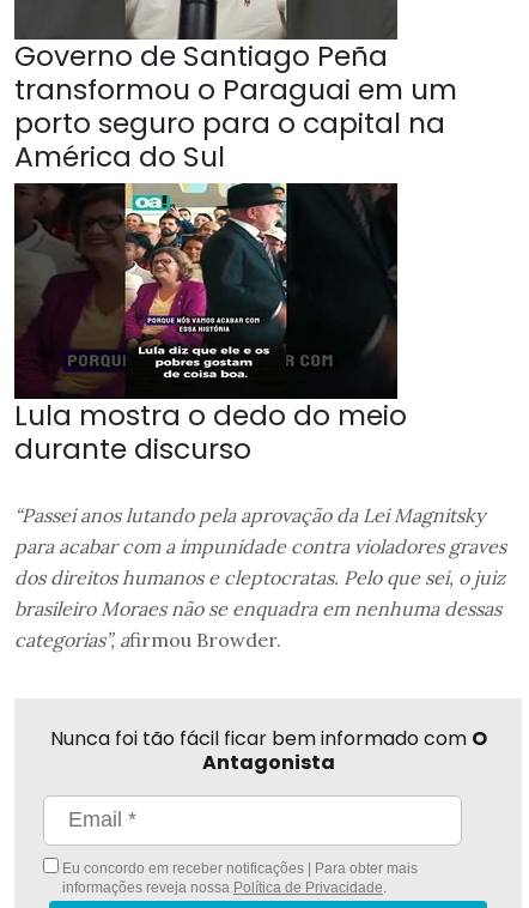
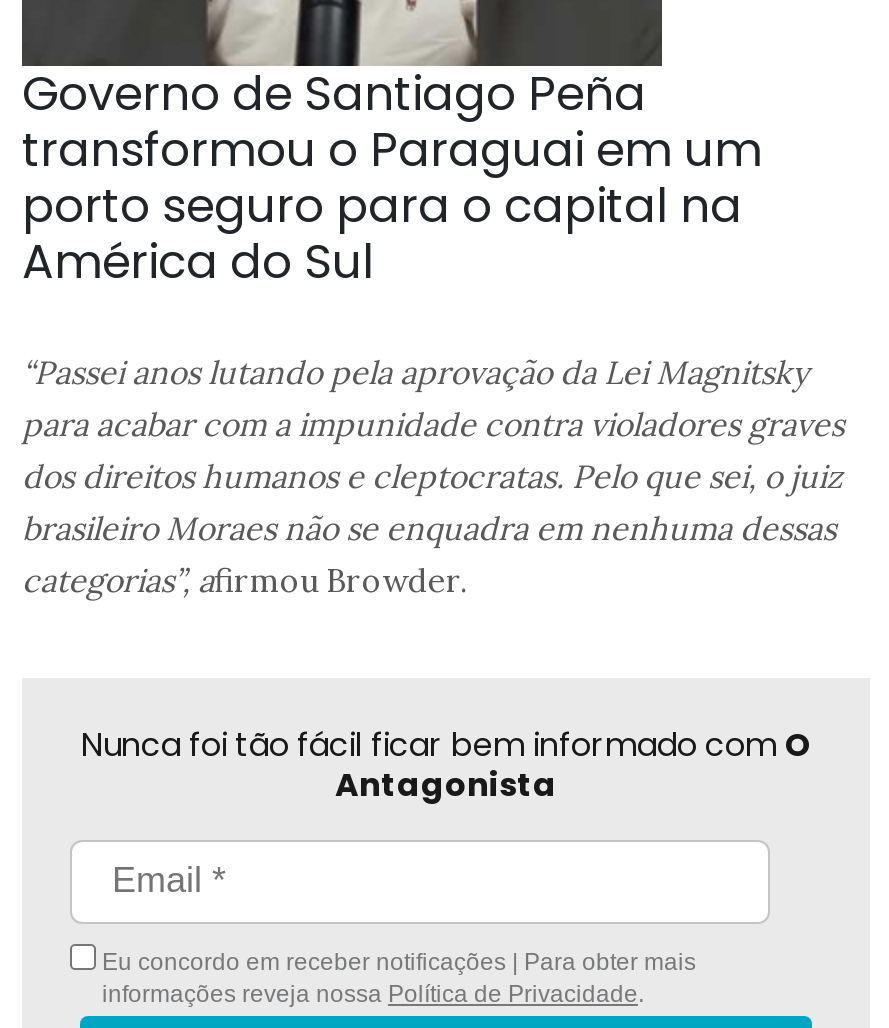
- [image]
- Lula mostra o dedo do meio
- durante discurso
